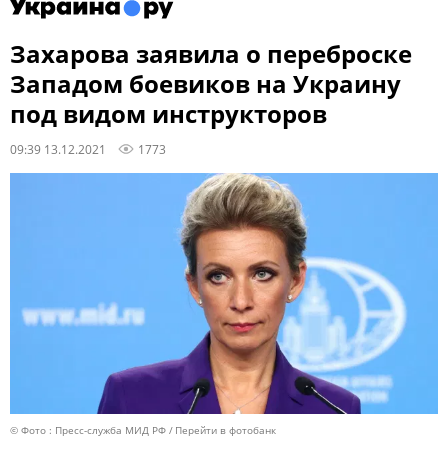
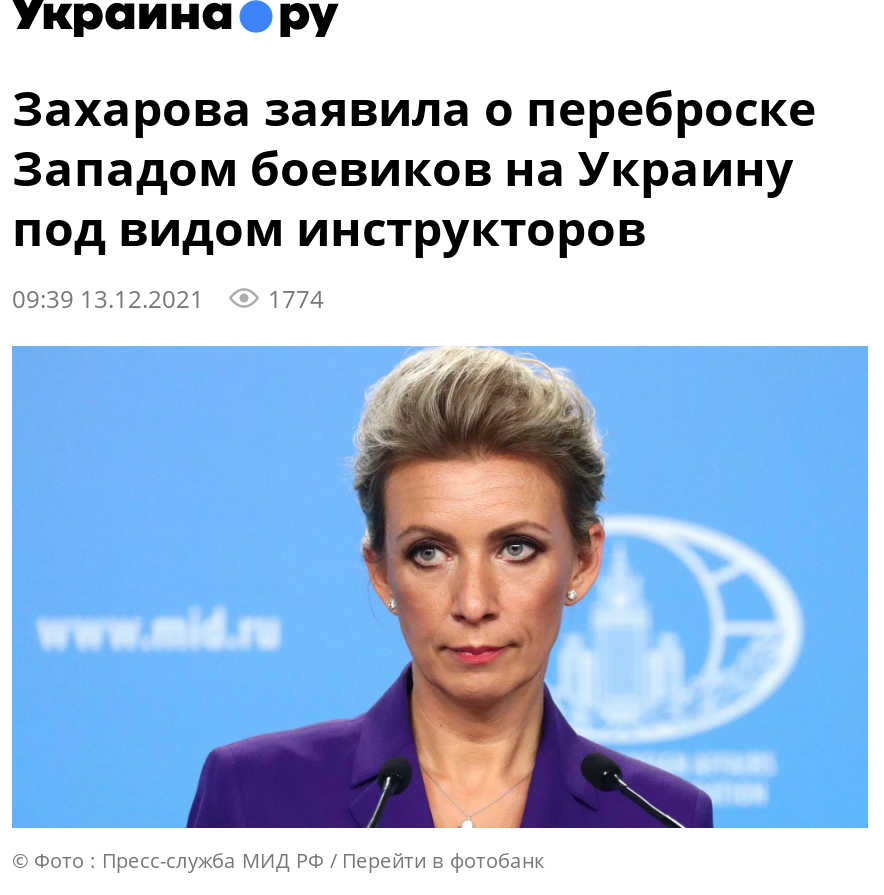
- 09:39 13.12.2021 1773
+ 09:39 13.12.2021 1774
